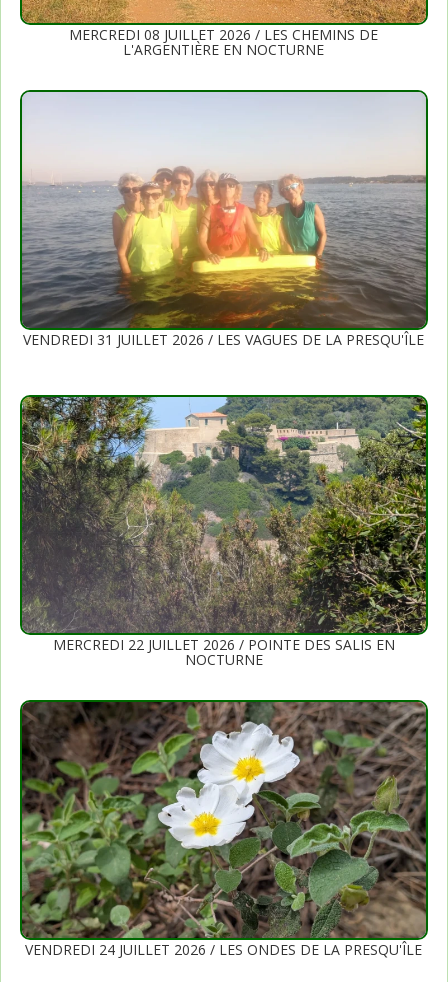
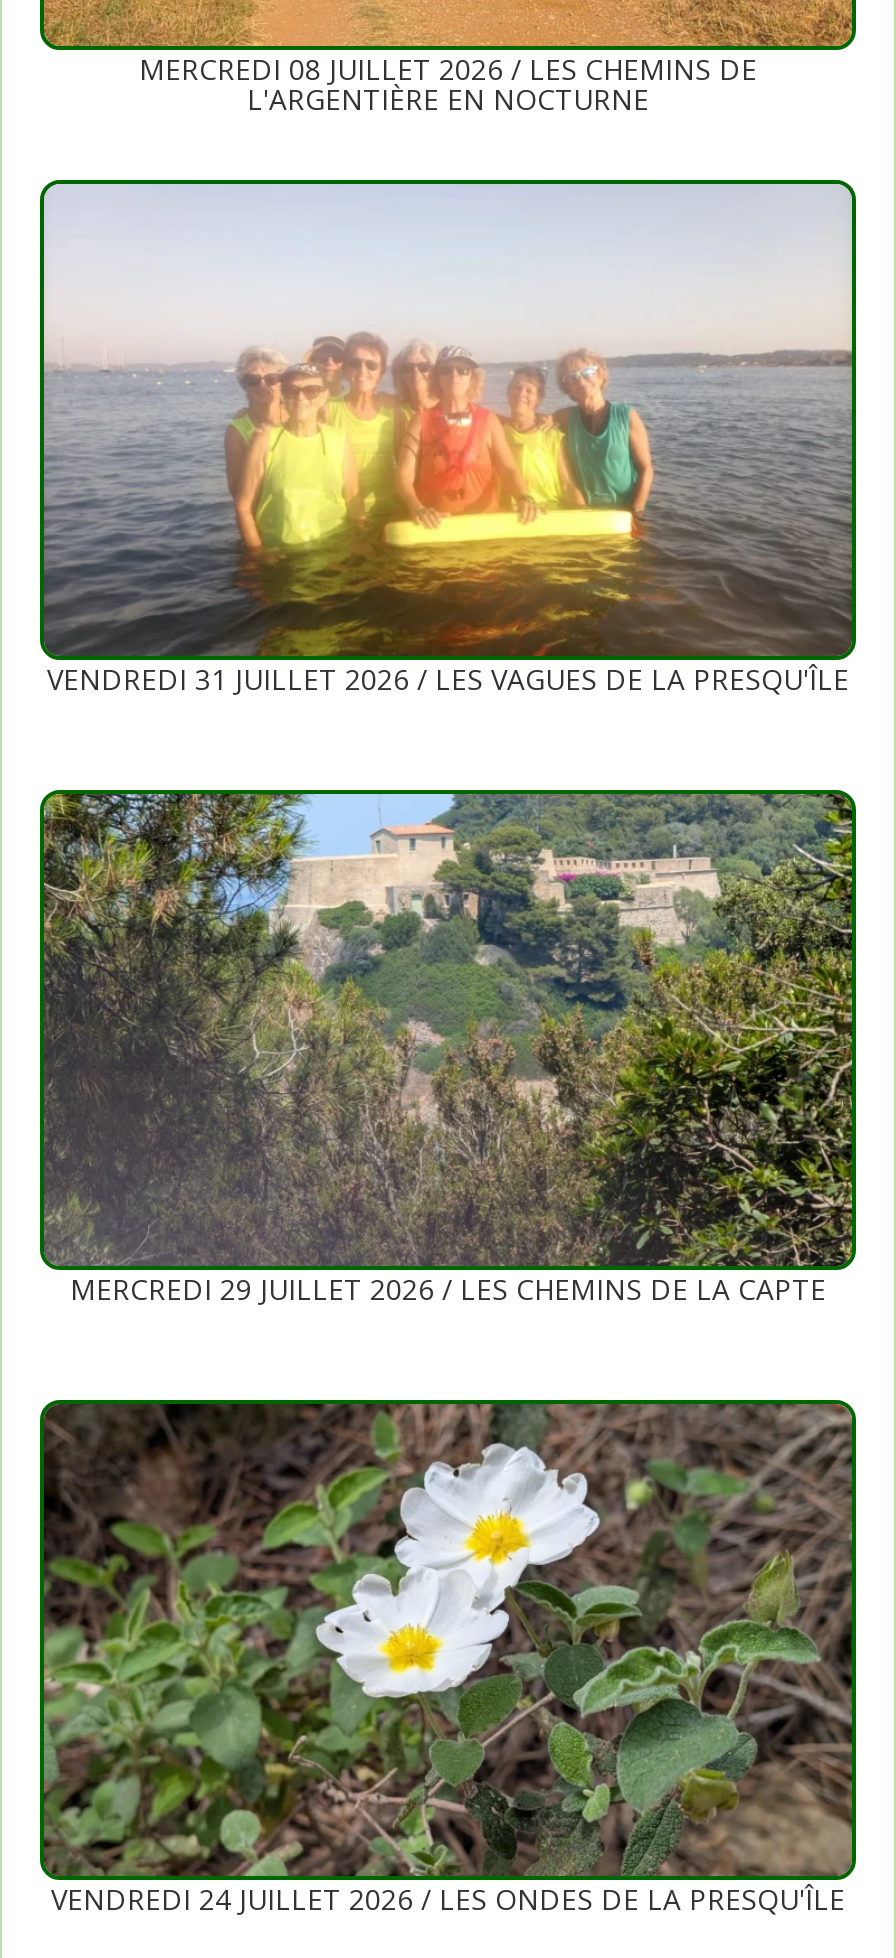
- MERCREDI 22 JUILLET 2026 / POINTE DES SALIS EN
- NOCTURNE
+ MERCREDI 29 JUILLET 2026 / LES CHEMINS DE LA CAPTE
